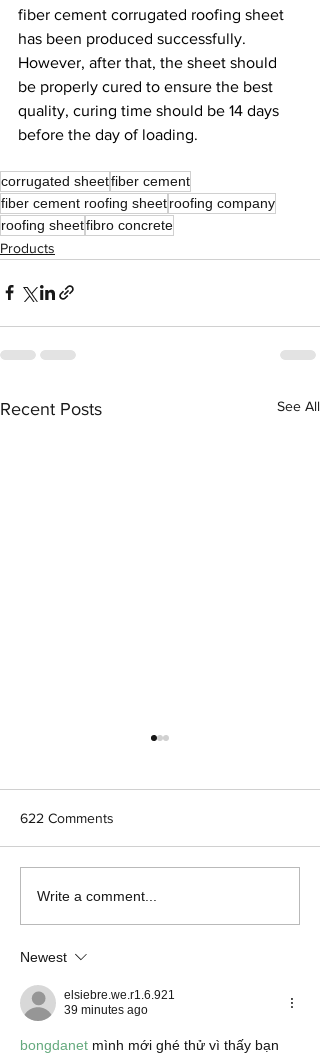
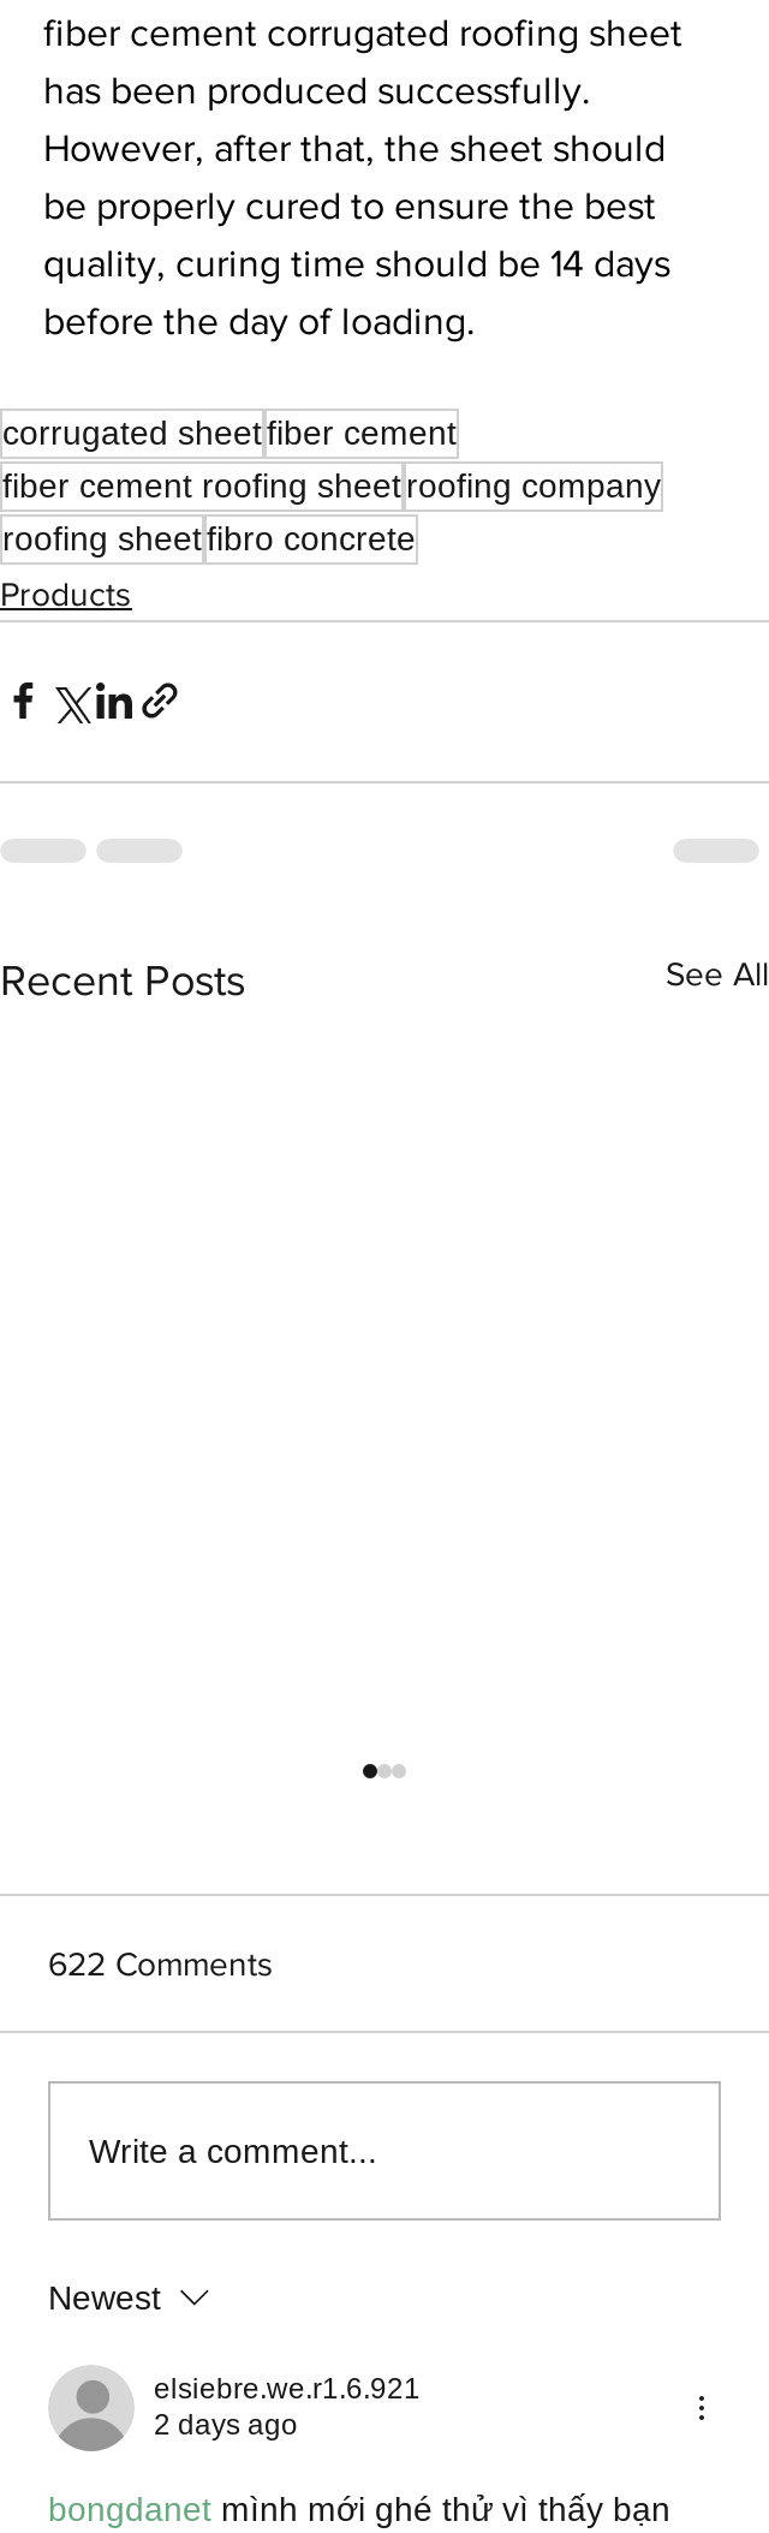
- 39 minutes ago
+ 2 days ago
